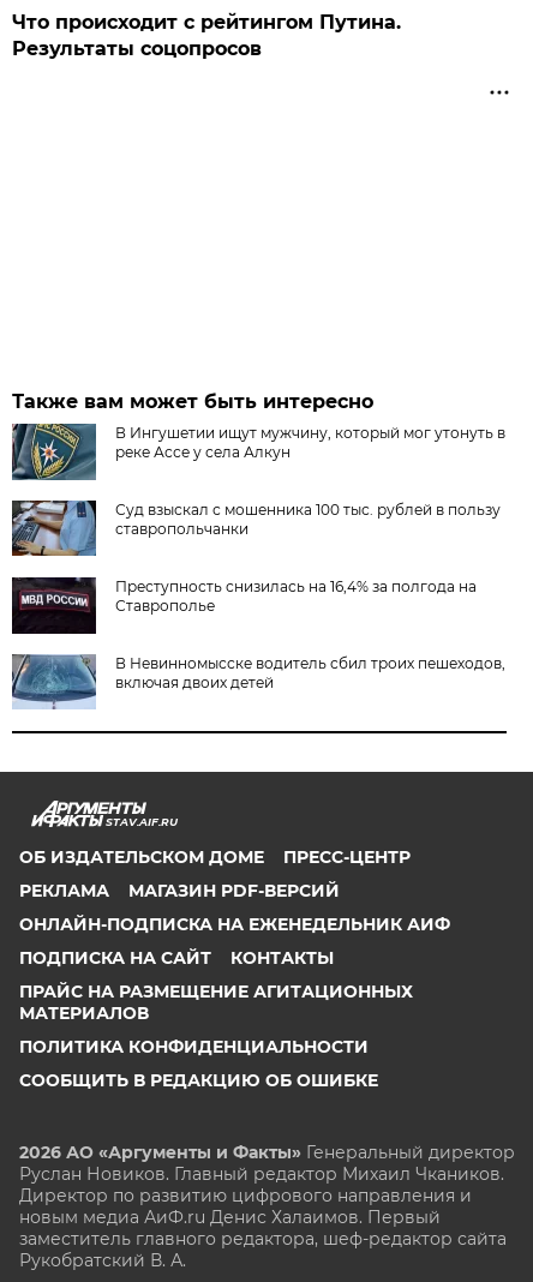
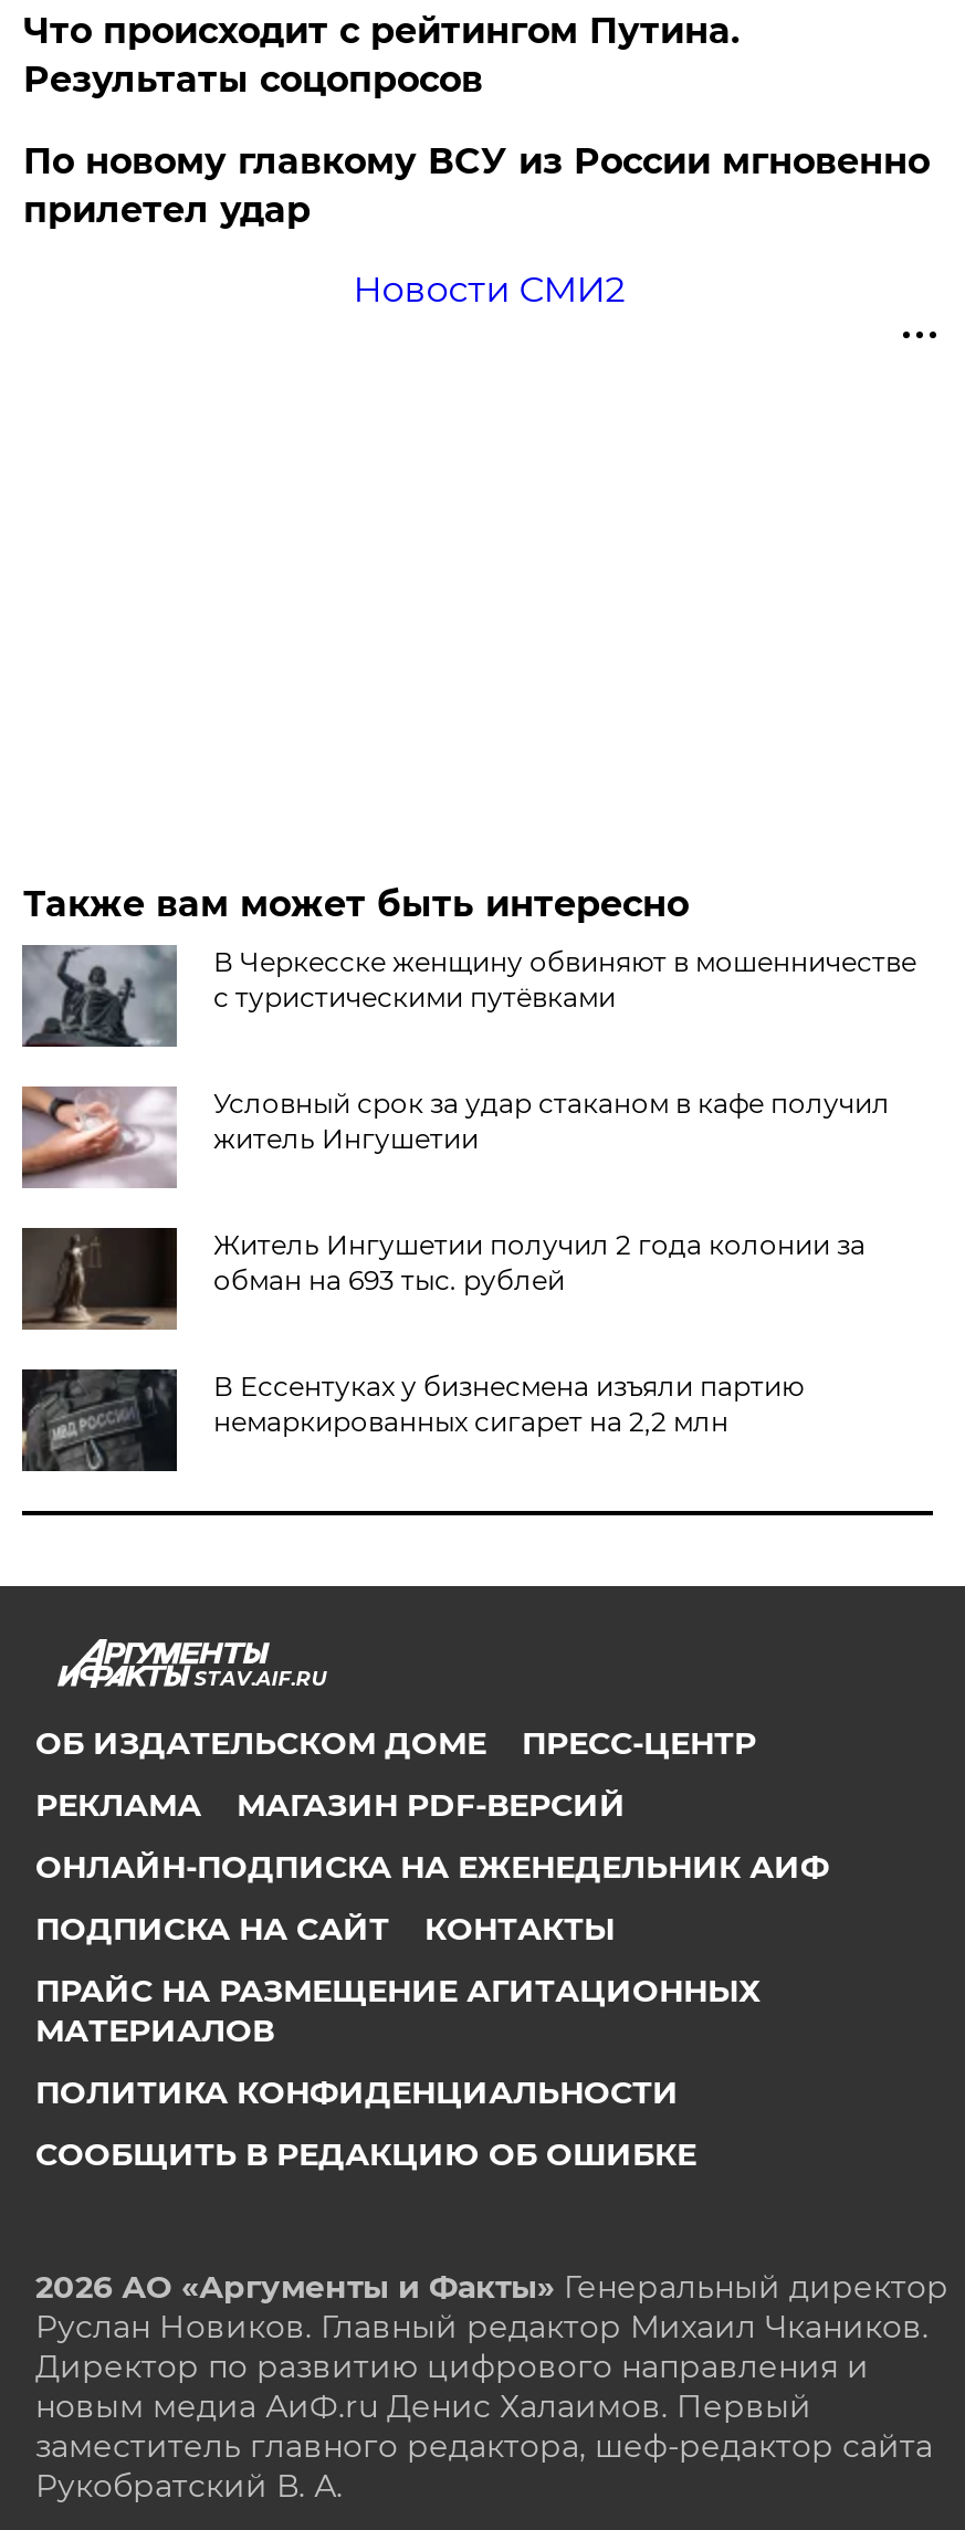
+ По новому главкому ВСУ из России мгновенно
+ прилетел удар
+ Новости СМИ2

- [image]
- В Ингушетии ищут мужчину, который мог утонуть в
- реке Ассе у села Алкун
+ [image]
+ В Черкесске женщину обвиняют в мошенничестве
+ с туристическими путёвками

- [image]
- Суд взыскал с мошенника 100 тыс. рублей в пользу
- ставропольчанки
+ [image]
+ Условный срок за удар стаканом в кафе получил
+ житель Ингушетии

- [image]
- Преступность снизилась на 16,4% за полгода на
- Ставрополье
+ [image]
+ Житель Ингушетии получил 2 года колонии за
+ обман на 693 тыс. рублей

- [image]
- В Невинномысске водитель сбил троих пешеходов,
- включая двоих детей
+ [image]
+ В Ессентуках у бизнесмена изъяли партию
+ немаркированных сигарет на 2,2 млн
